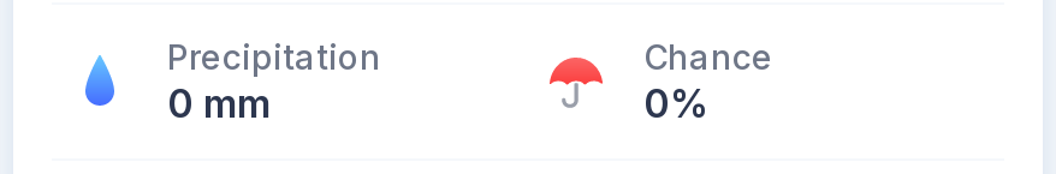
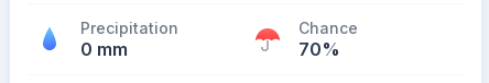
- 0%
+ 70%
